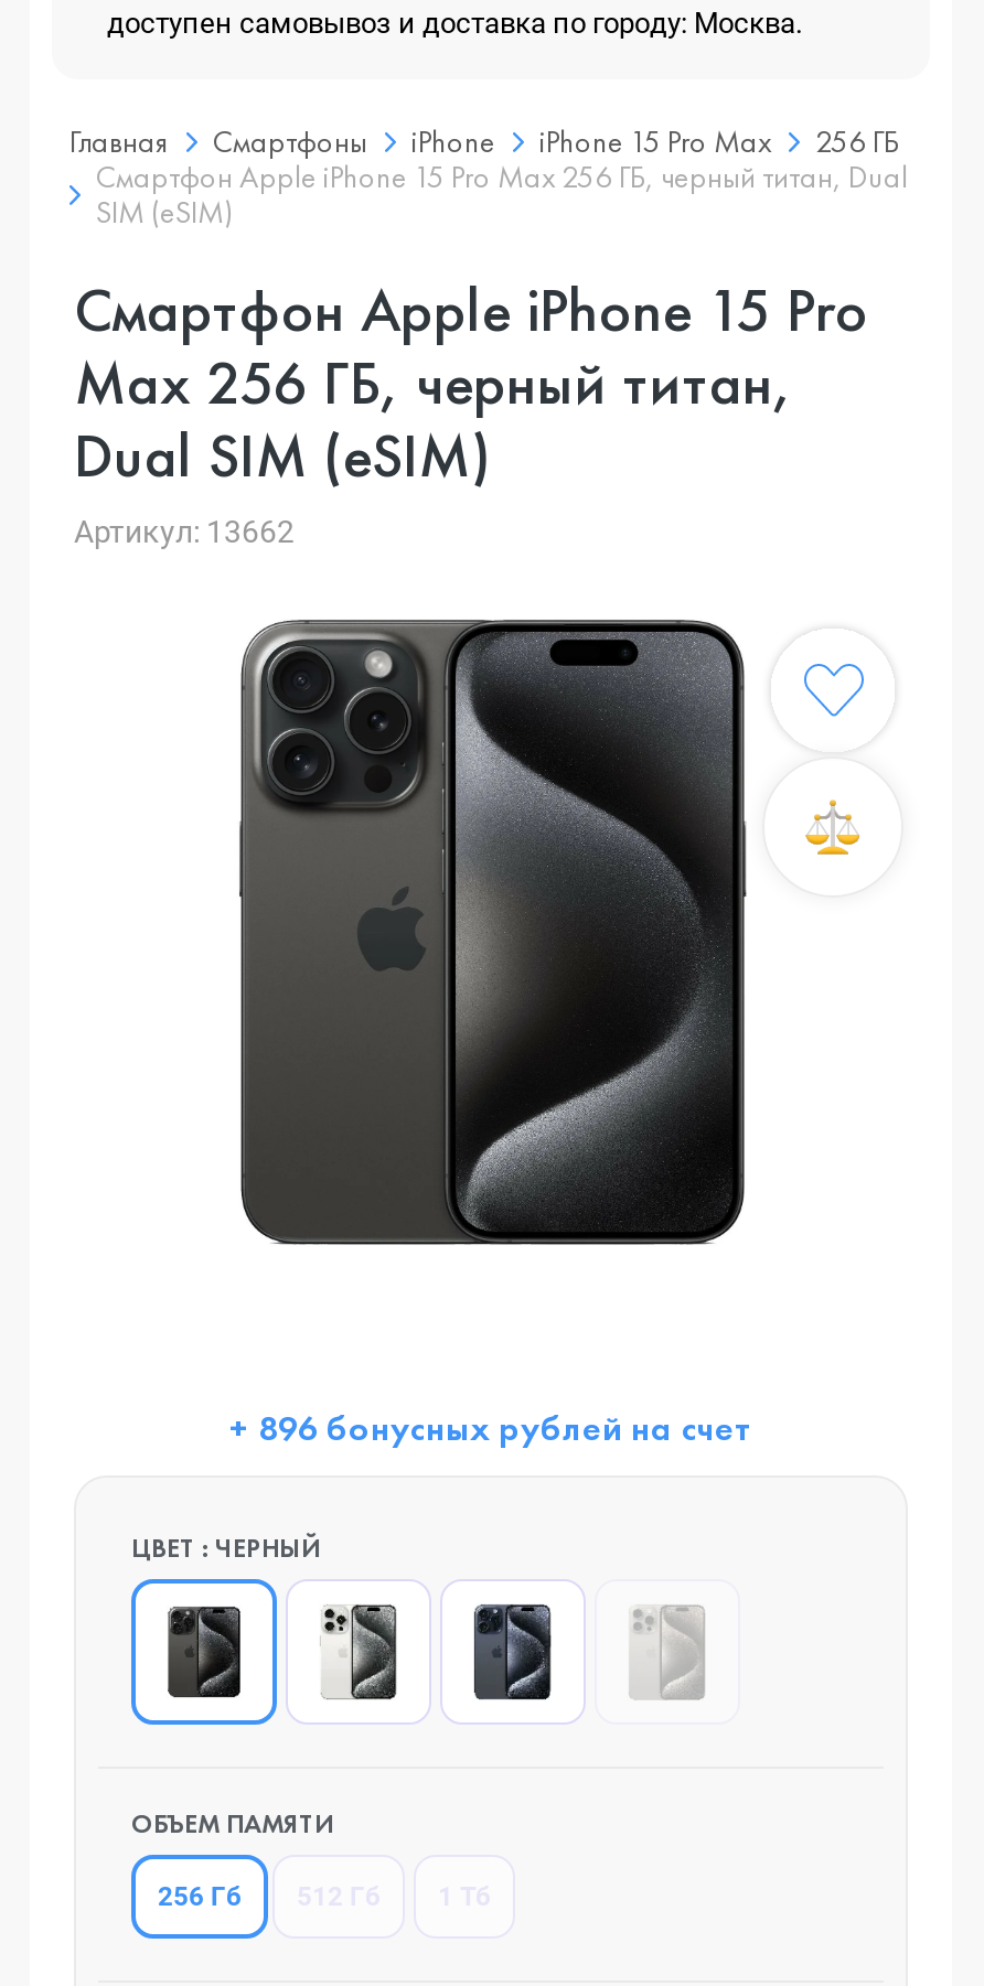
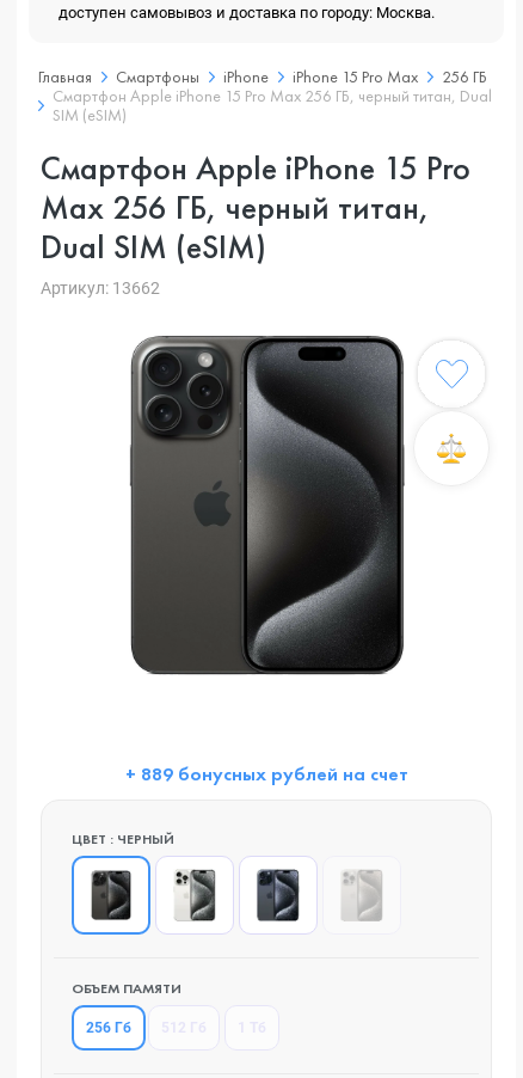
- + 896 бонусных рублей на счет
+ + 889 бонусных рублей на счет
